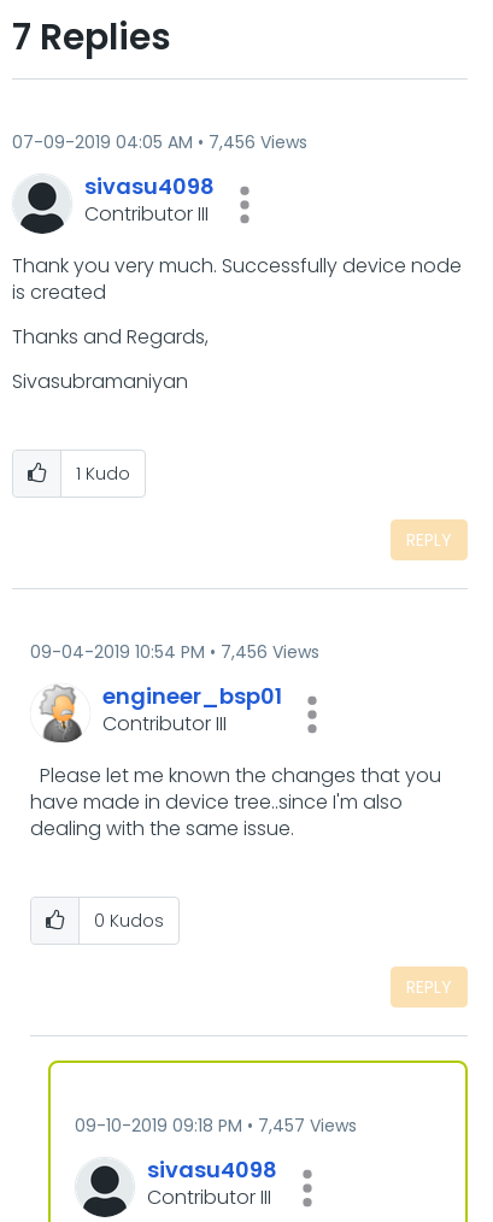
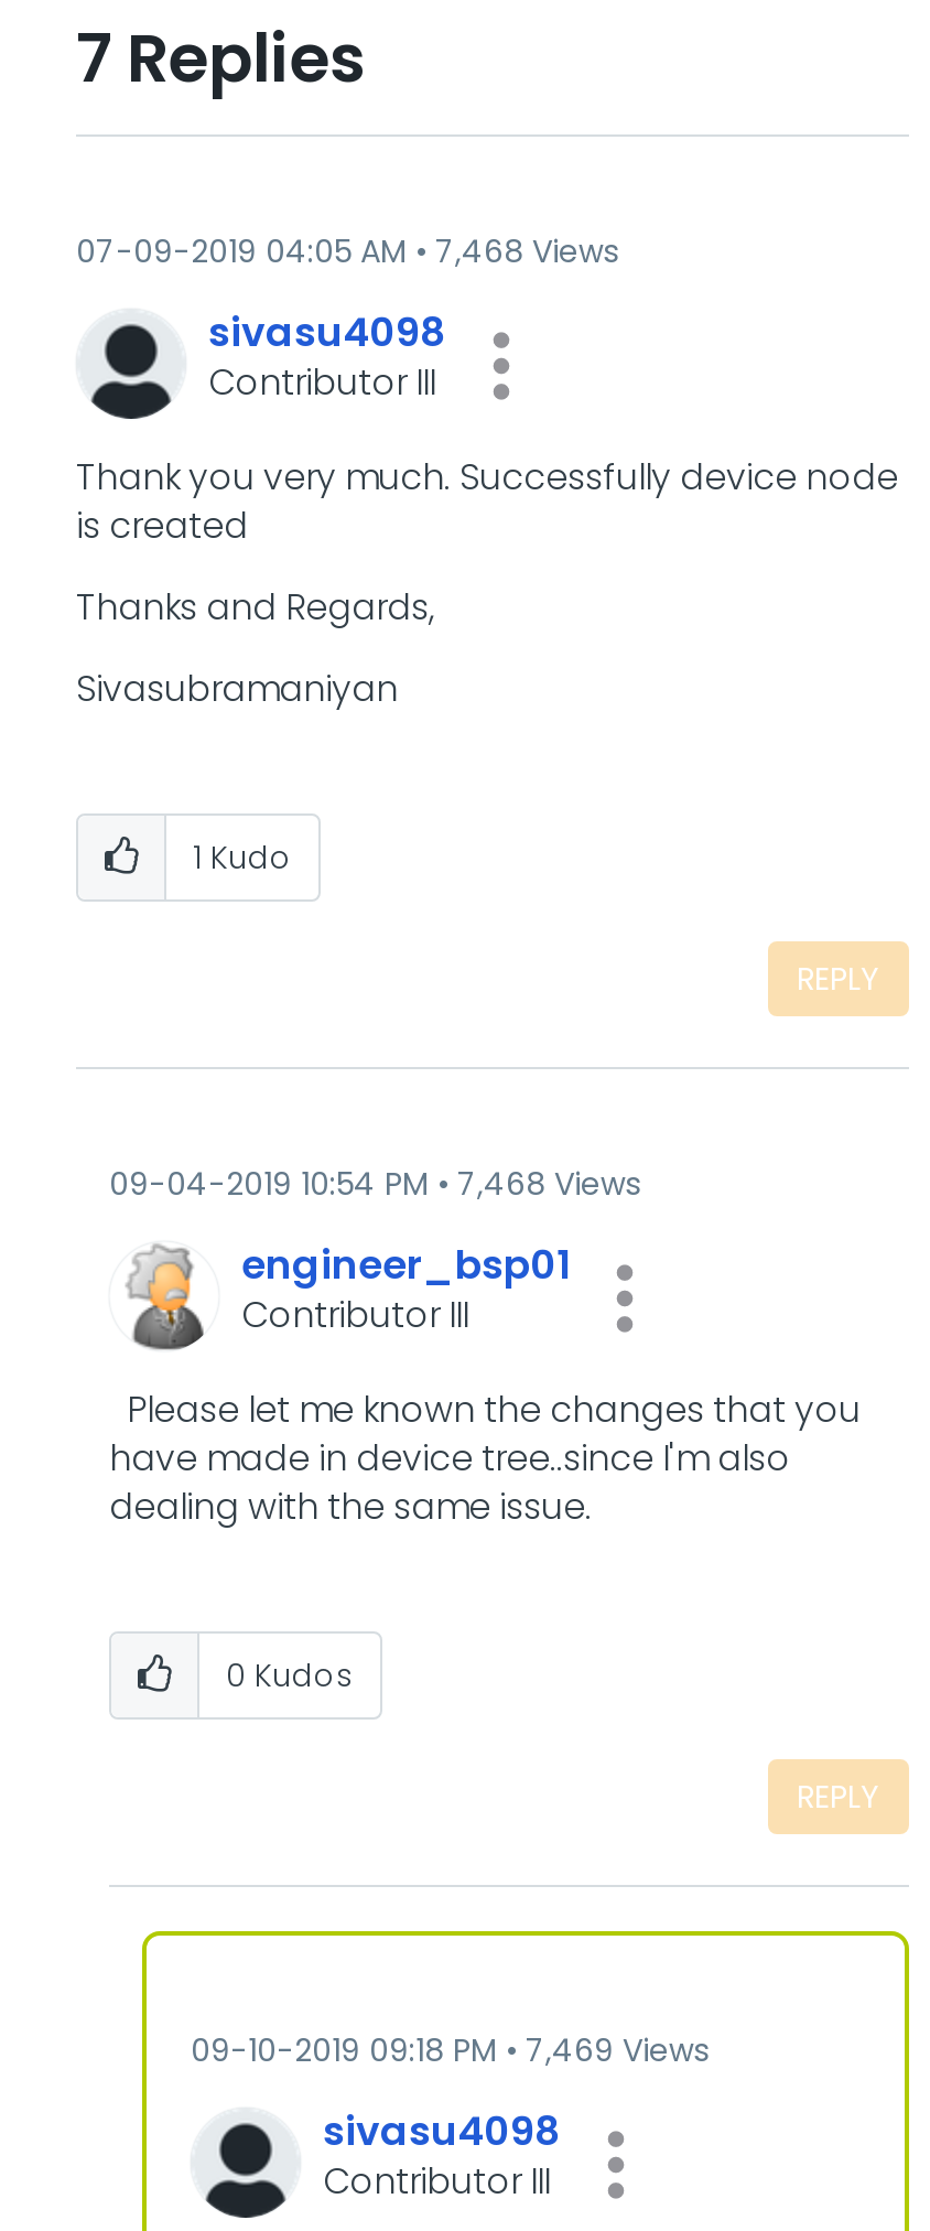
- 07-09-2019 04:05 AM 7,456 Views
+ 07-09-2019 04:05 AM 7,468 Views

- 09-04-2019 10:54 PM 7,456 Views
+ 09-04-2019 10:54 PM 7,468 Views

- 09-10-2019 09:18 PM 7,457 Views
+ 09-10-2019 09:18 PM 7,469 Views
